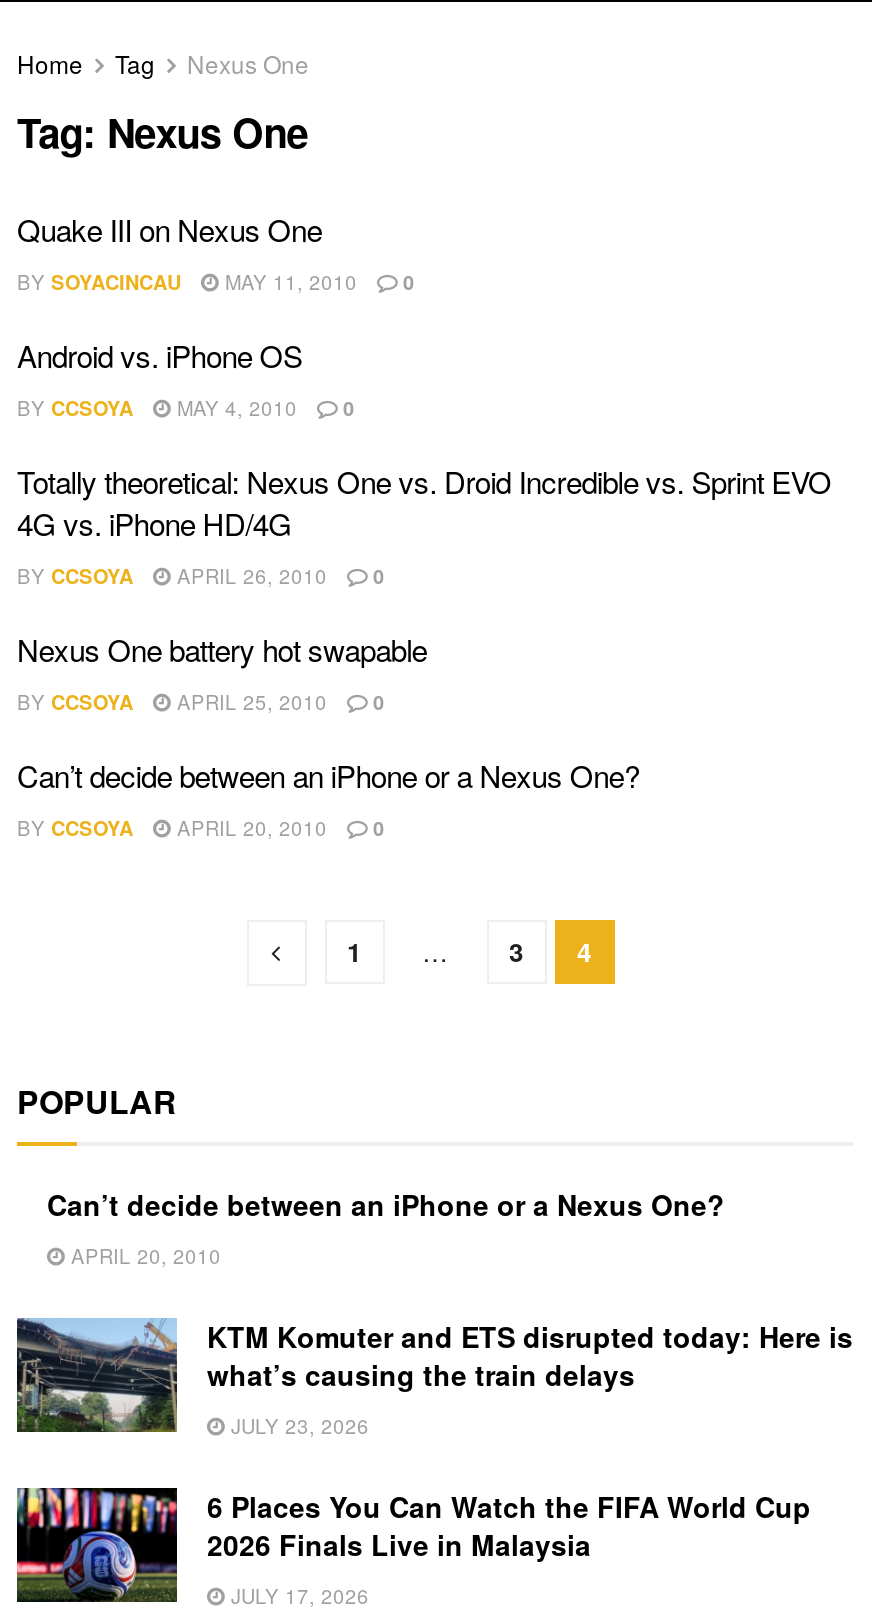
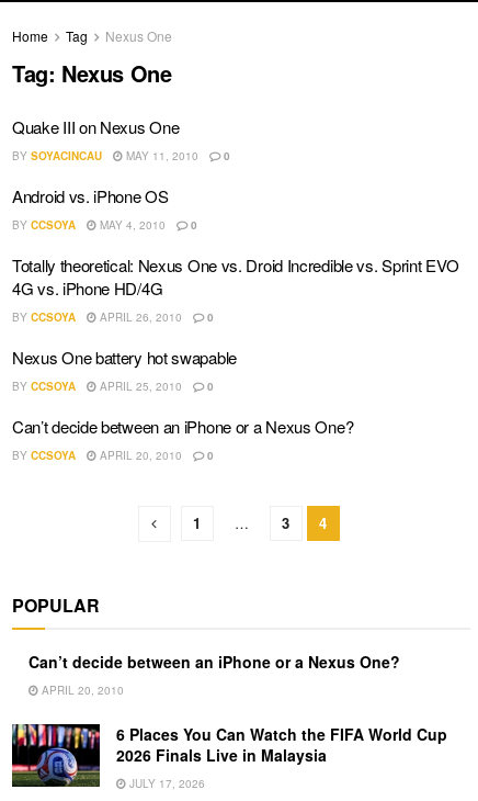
- [image]
- KTM Komuter and ETS disrupted today: Here is
- what’s causing the train delays
- JULY 23, 2026
